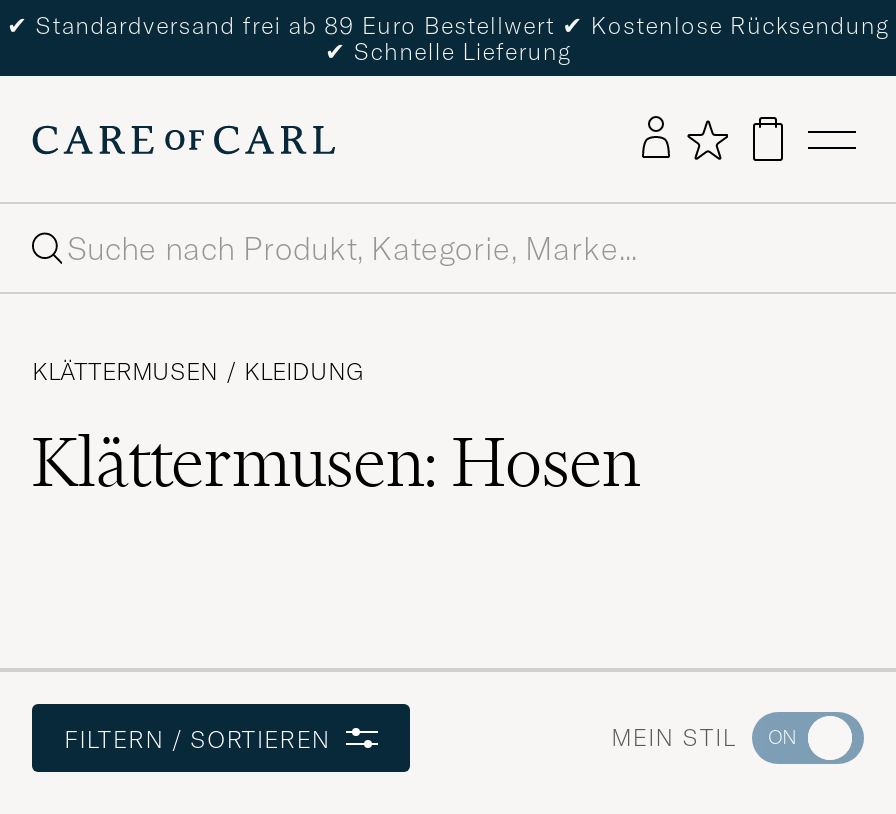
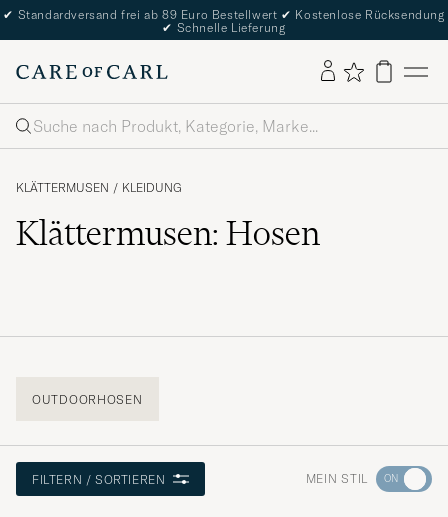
+ OUTDOORHOSEN
